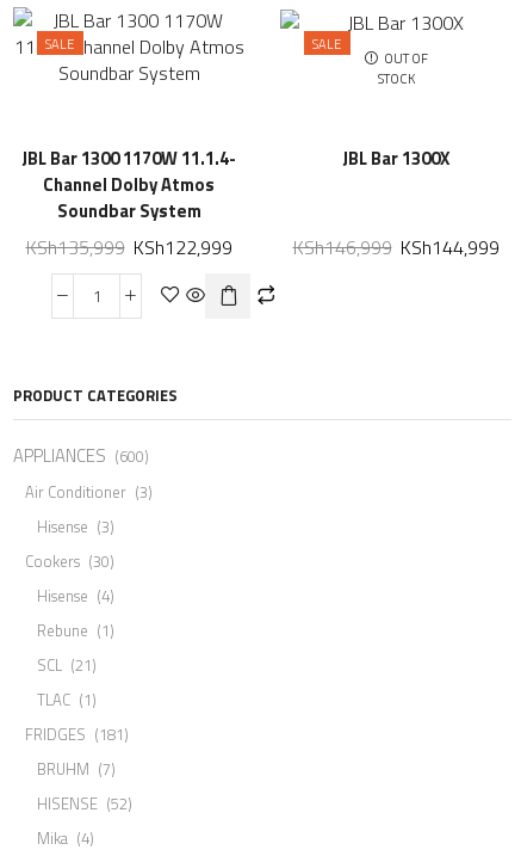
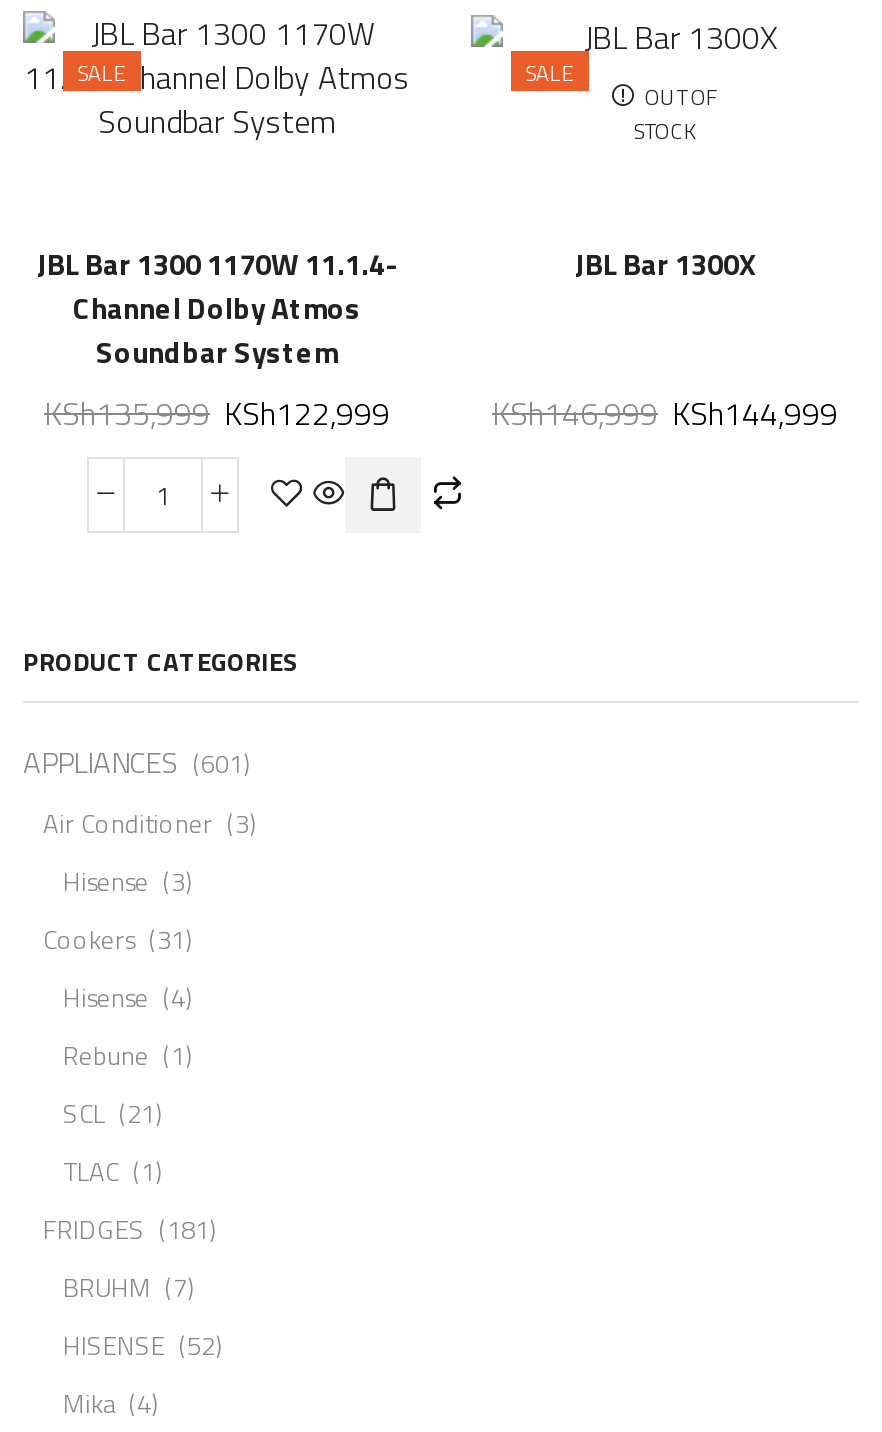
- APPLIANCES (600)
+ APPLIANCES (601)

- Cookers (30)
+ Cookers (31)
